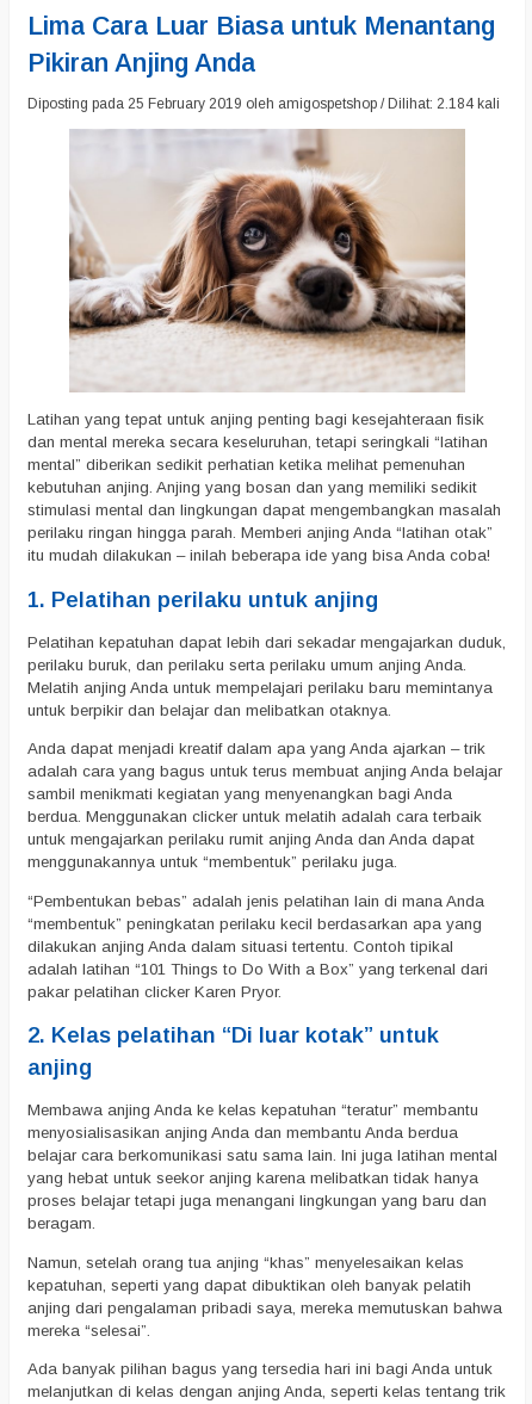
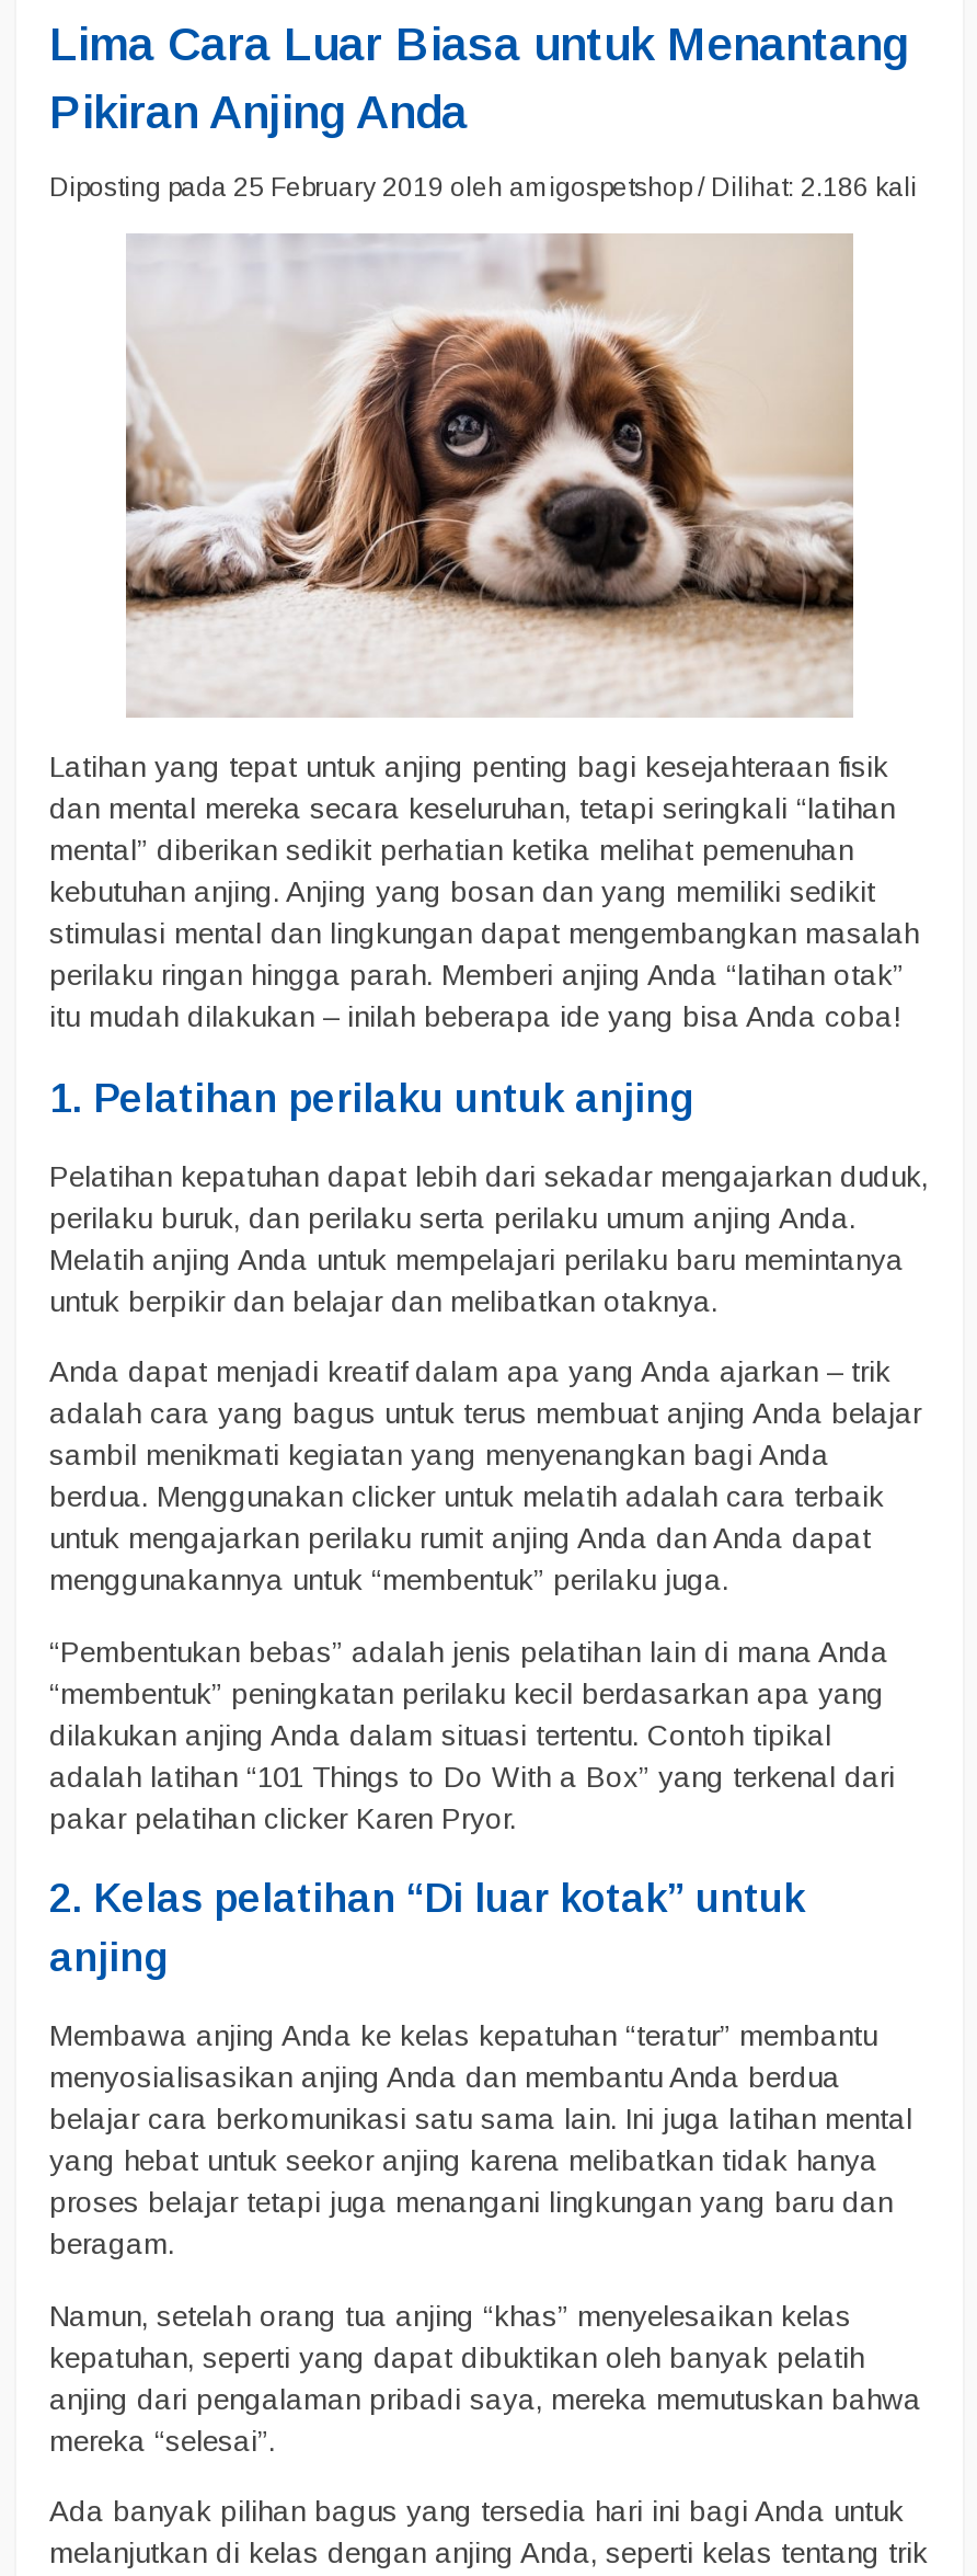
- Diposting pada 25 February 2019 oleh amigospetshop / Dilihat: 2.184 kali
+ Diposting pada 25 February 2019 oleh amigospetshop / Dilihat: 2.186 kali
